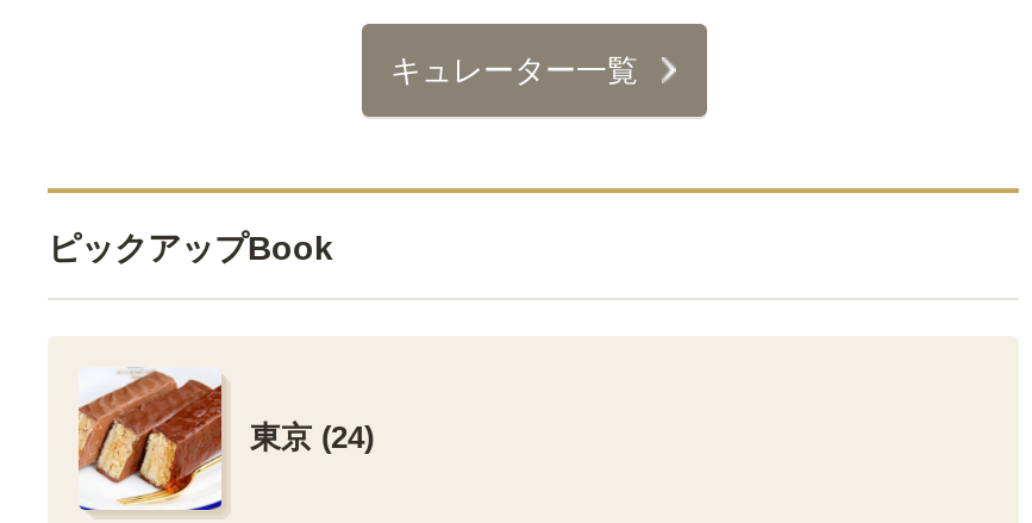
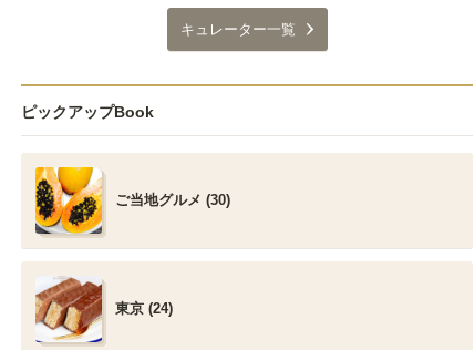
+ [image]
+ ご当地グルメ (30)
